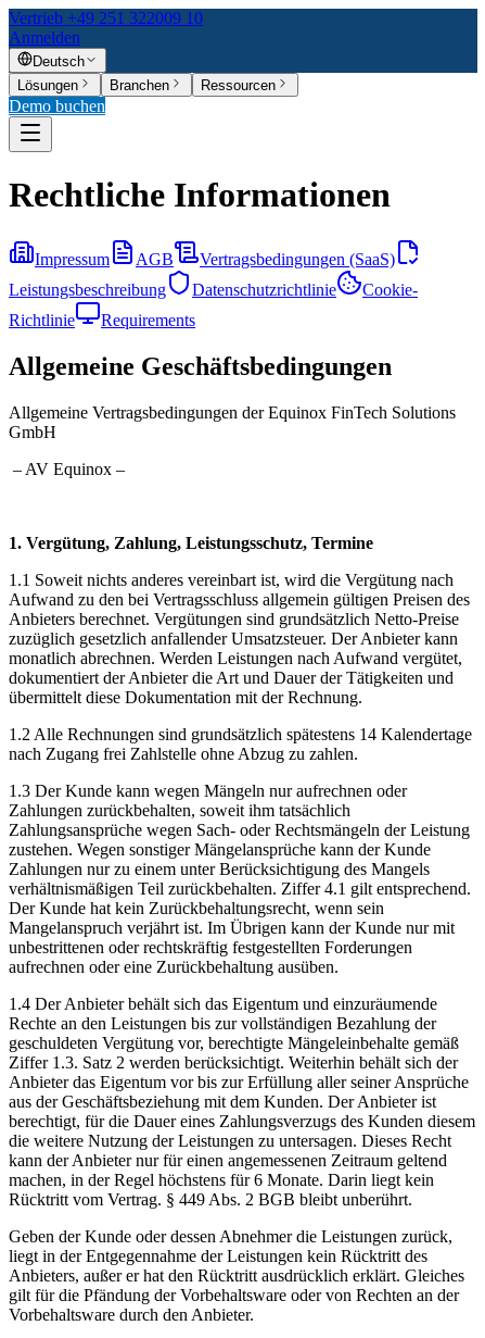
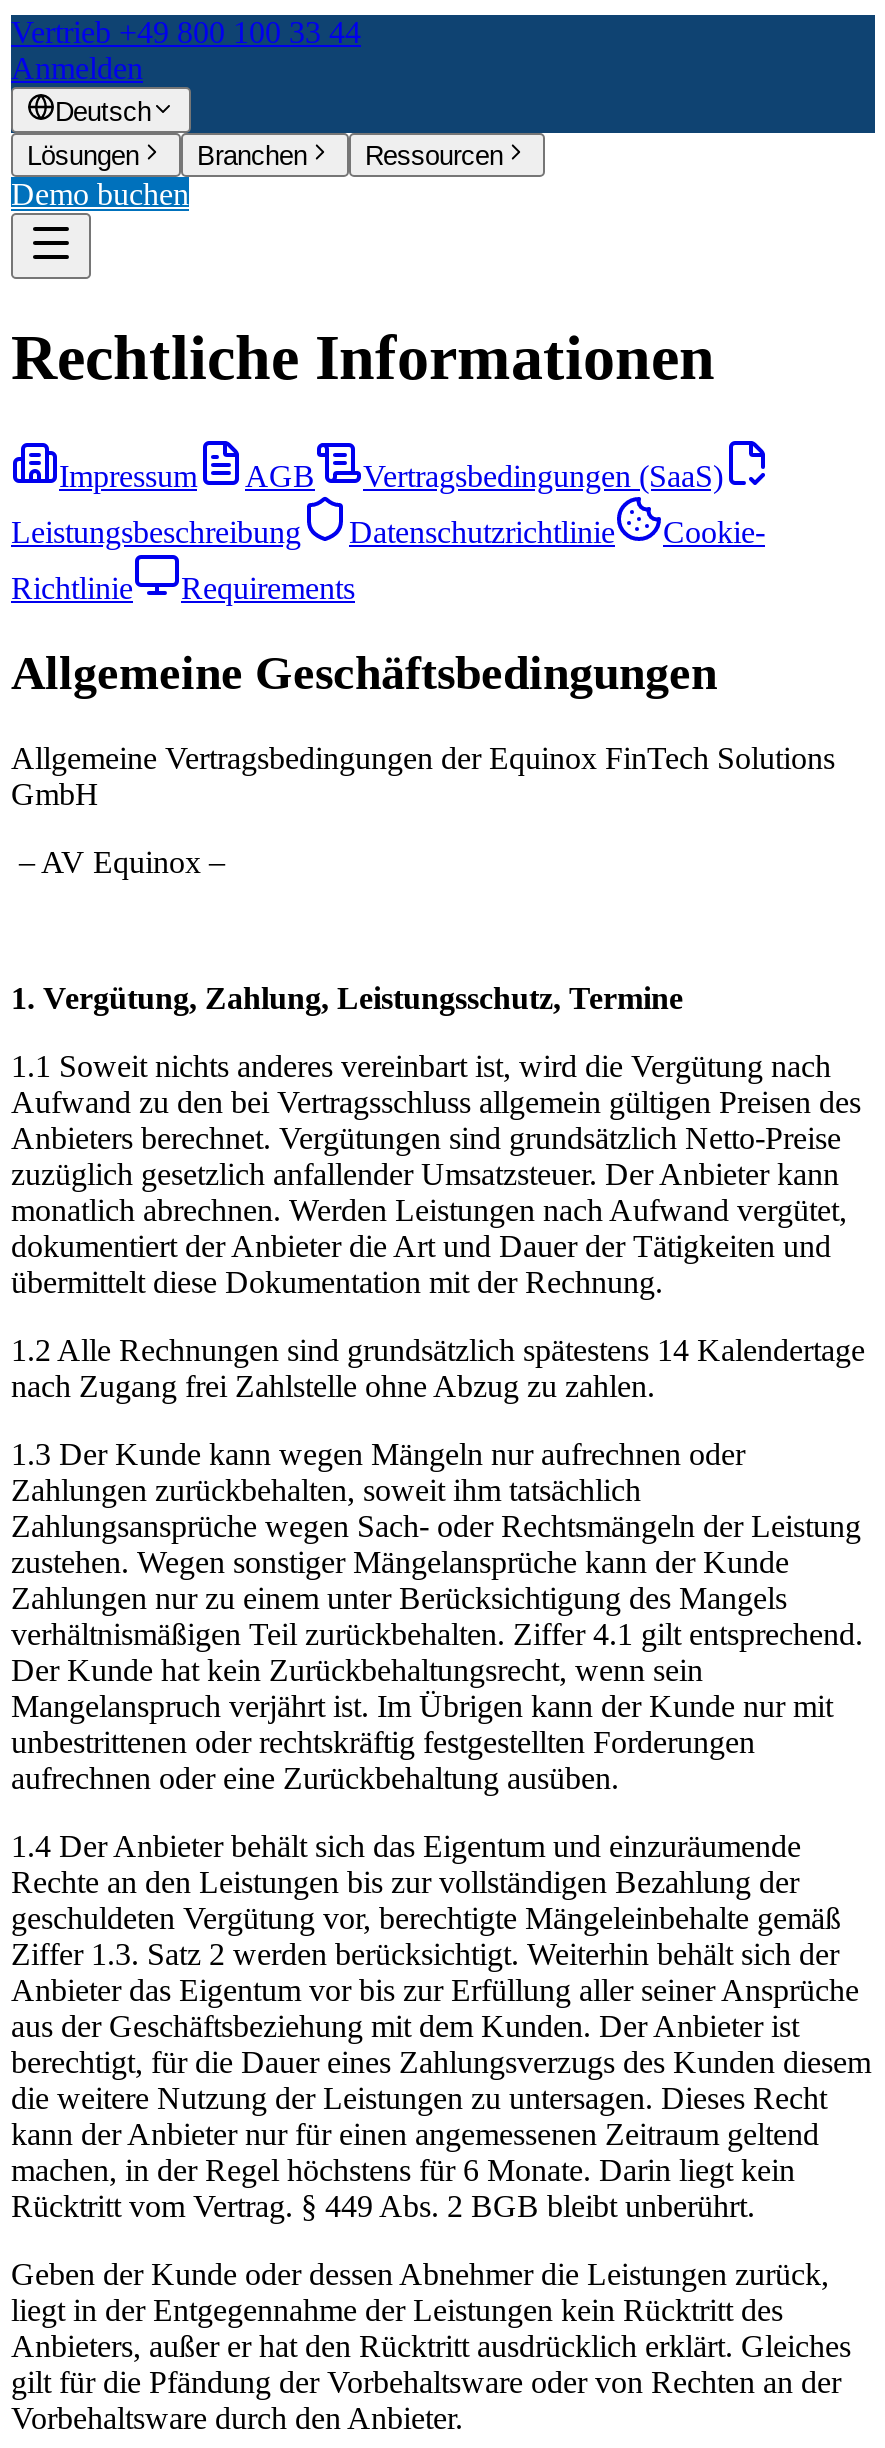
- Vertrieb +49 251 322009 10
+ Vertrieb +49 800 100 33 44
